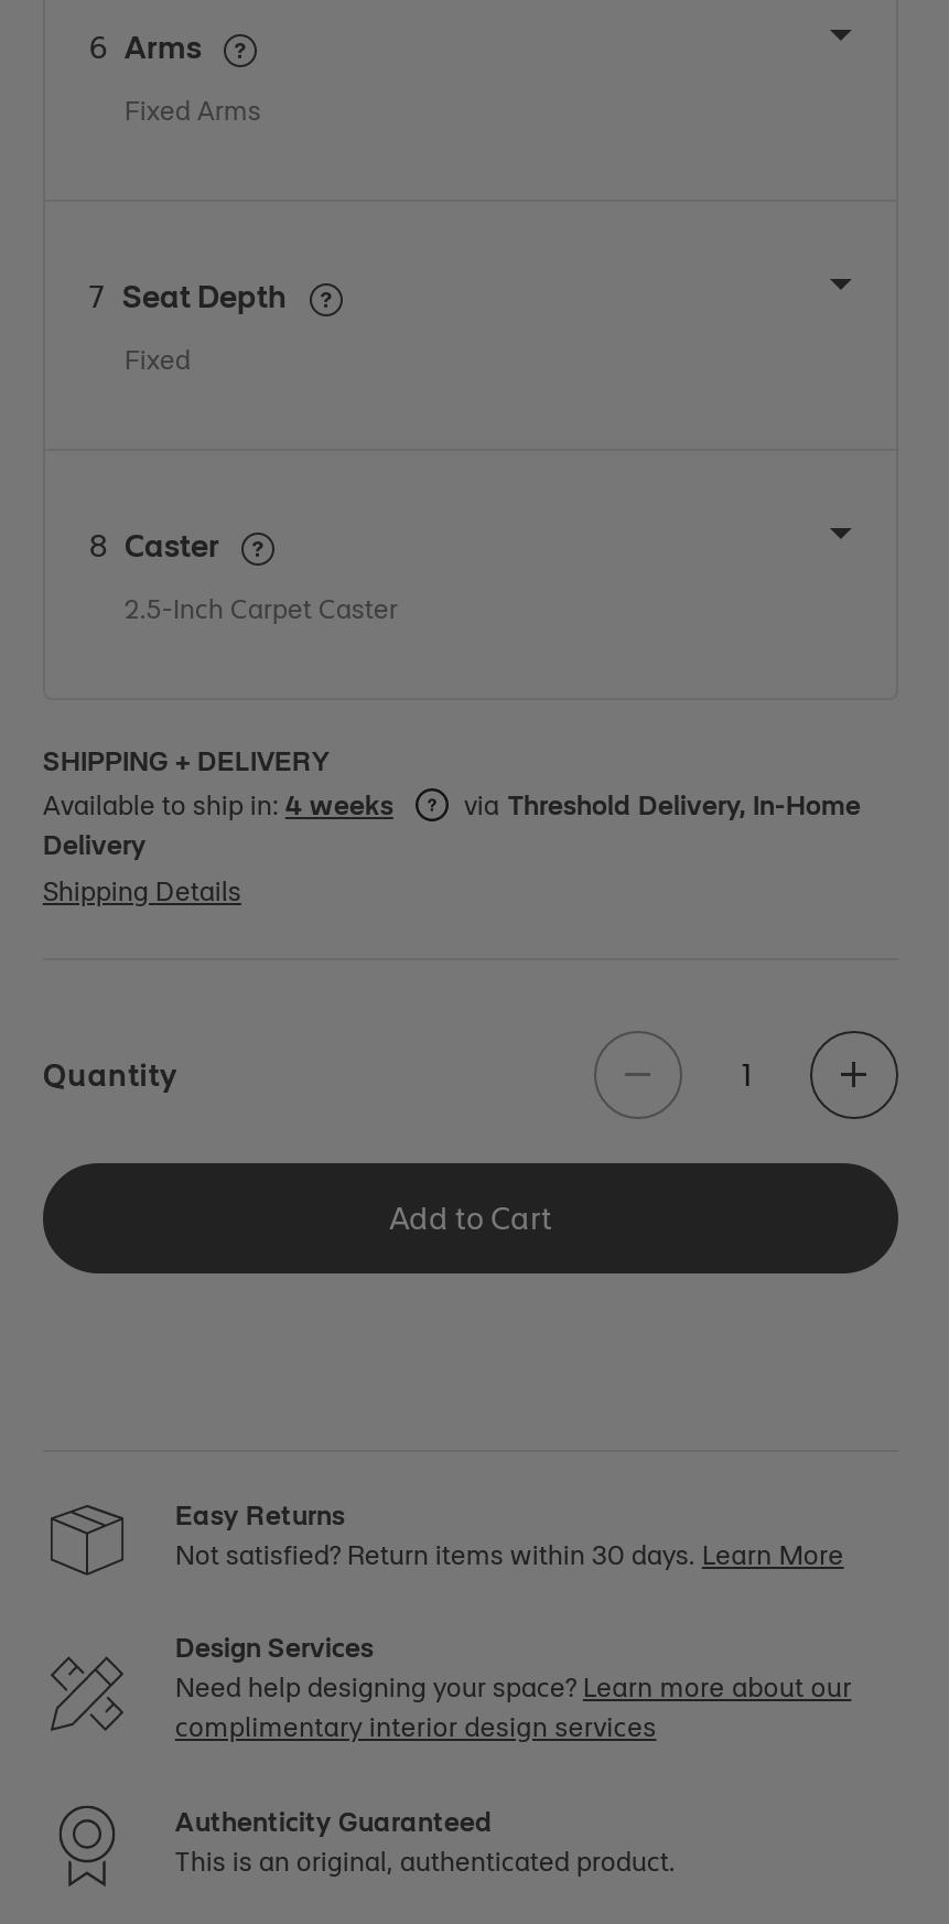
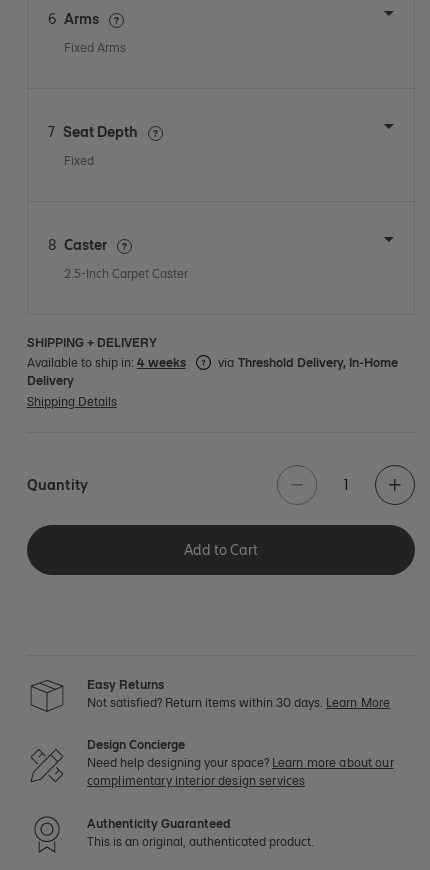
- Design Services
+ Design Concierge
